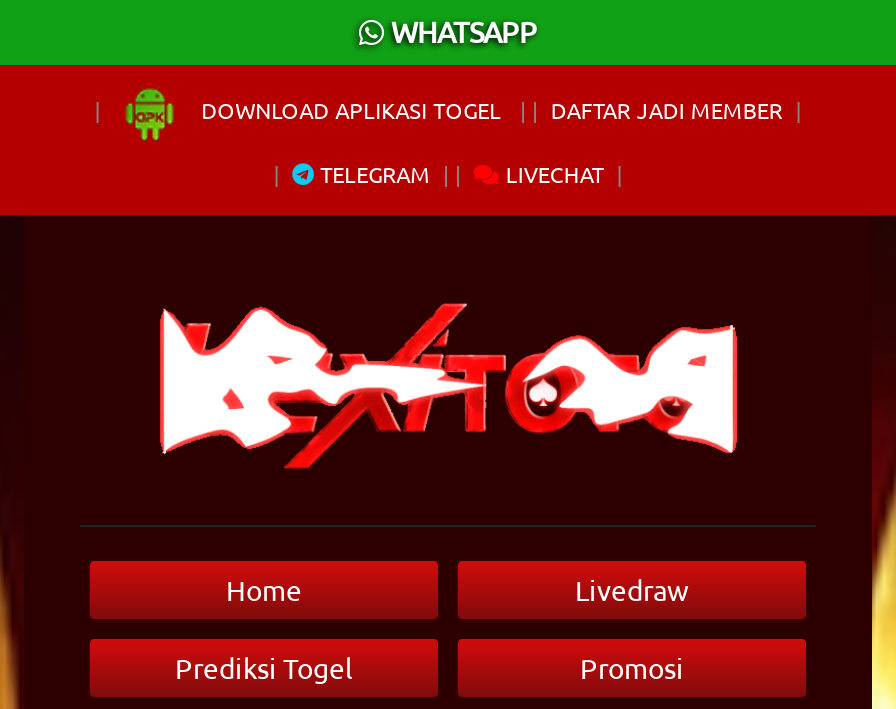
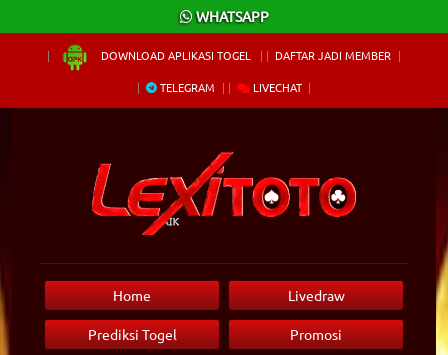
- [image]
+ [image]

- [image]
+ [image]
